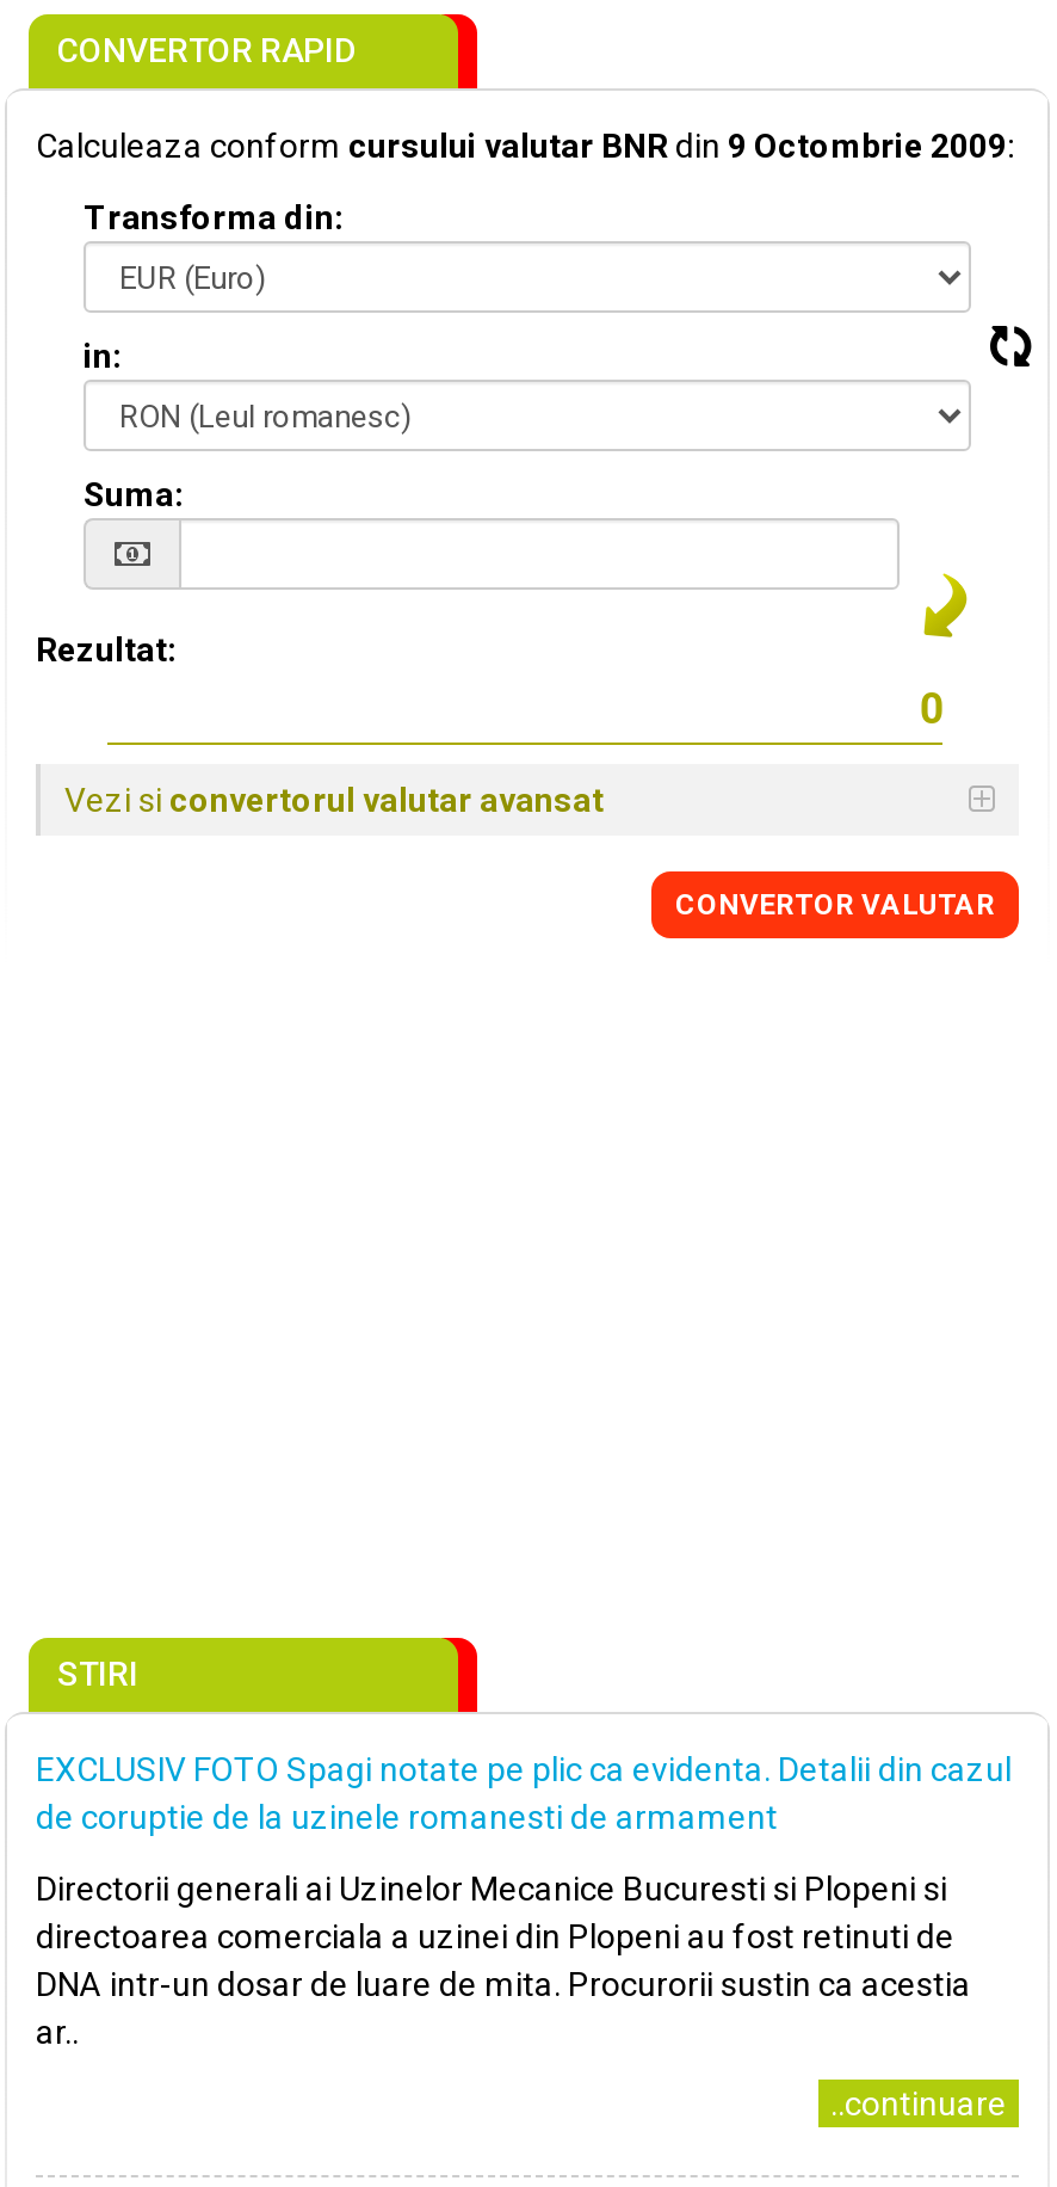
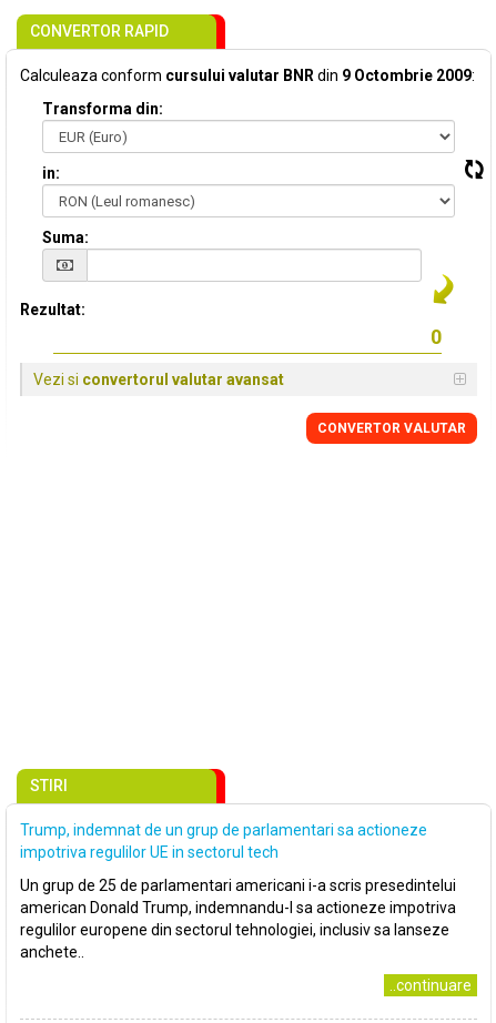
- EXCLUSIV FOTO Spagi notate pe plic ca evidenta. Detalii din cazul
- de coruptie de la uzinele romanesti de armament
+ Trump, indemnat de un grup de parlamentari sa actioneze
+ impotriva regulilor UE in sectorul tech

- Directorii generali ai Uzinelor Mecanice Bucuresti si Plopeni si
- directoarea comerciala a uzinei din Plopeni au fost retinuti de
- DNA intr-un dosar de luare de mita. Procurorii sustin ca acestia
- ar..
+ Un grup de 25 de parlamentari americani i-a scris presedintelui
+ american Donald Trump, indemnandu-l sa actioneze impotriva
+ regulilor europene din sectorul tehnologiei, inclusiv sa lanseze
+ anchete..
